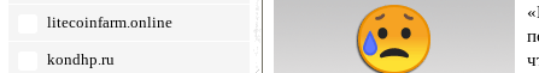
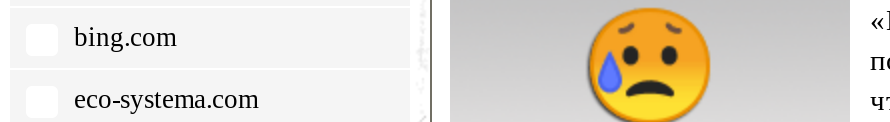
- litecoinfarm.online
+ bing.com

- kondhp.ru
+ eco-systema.com
